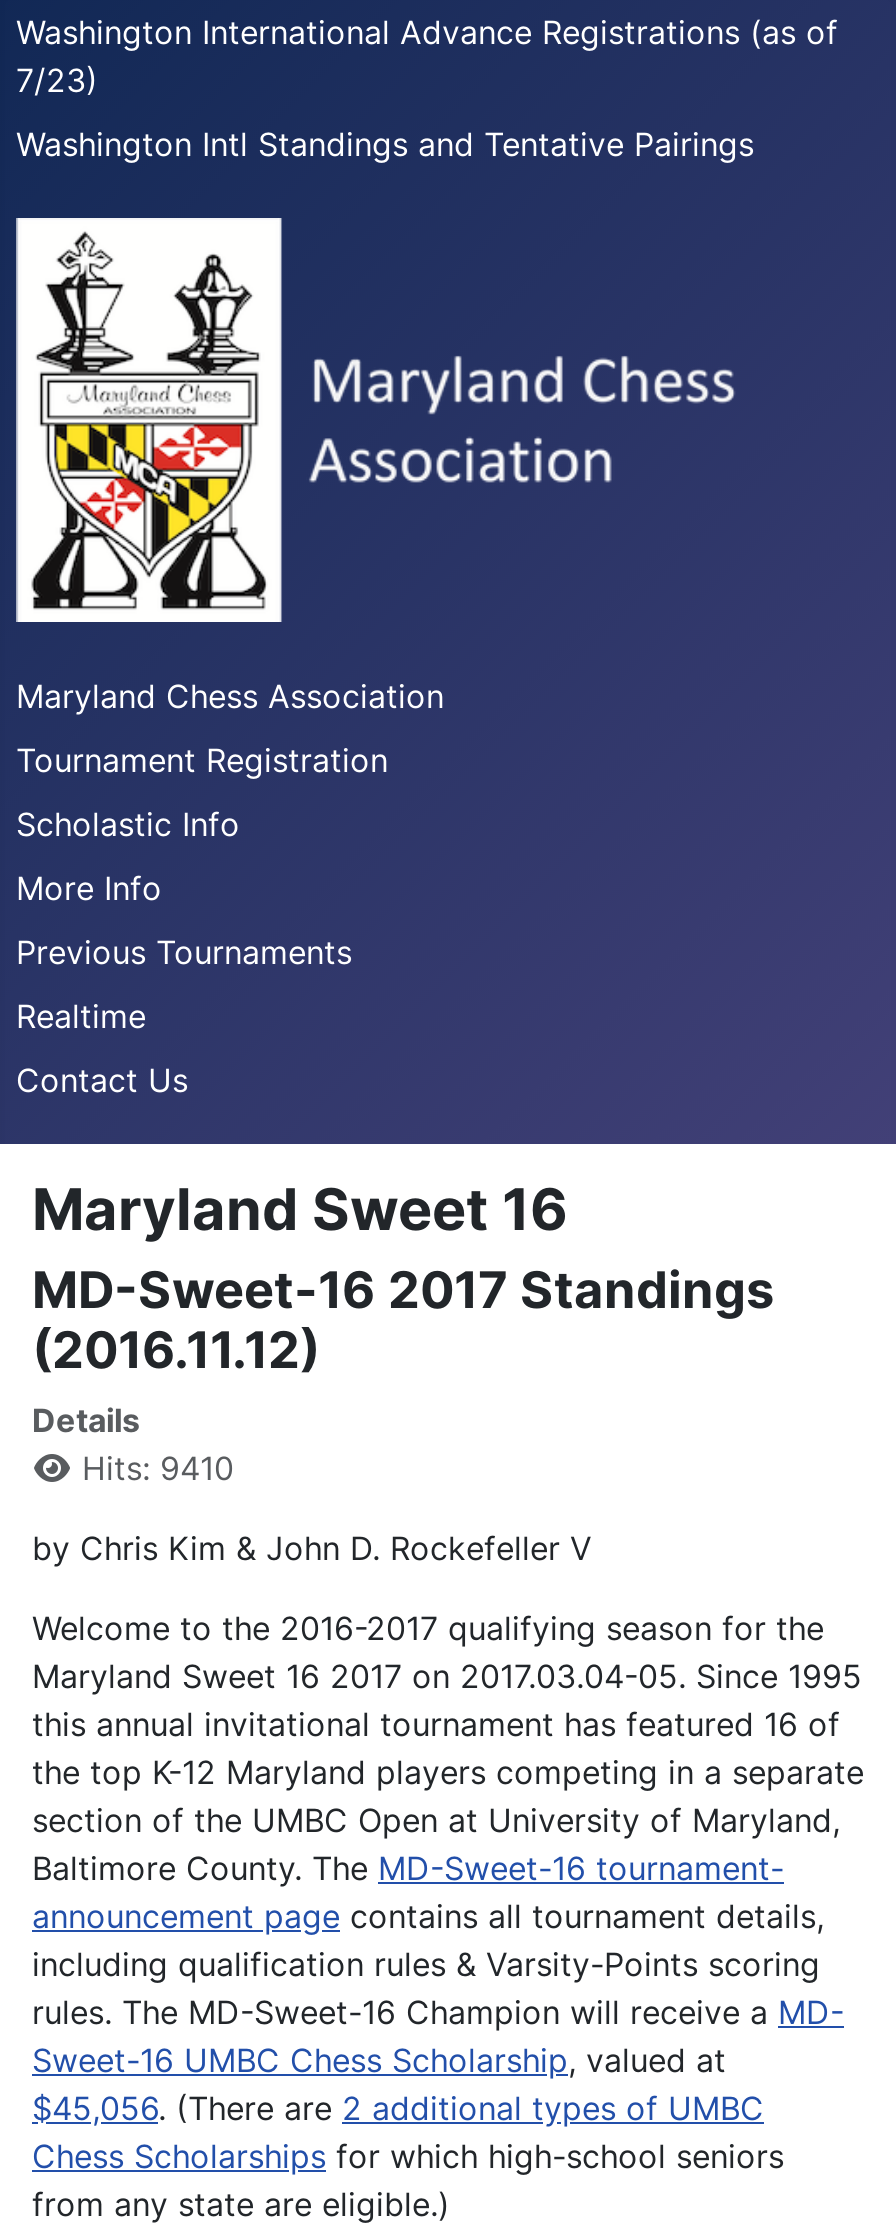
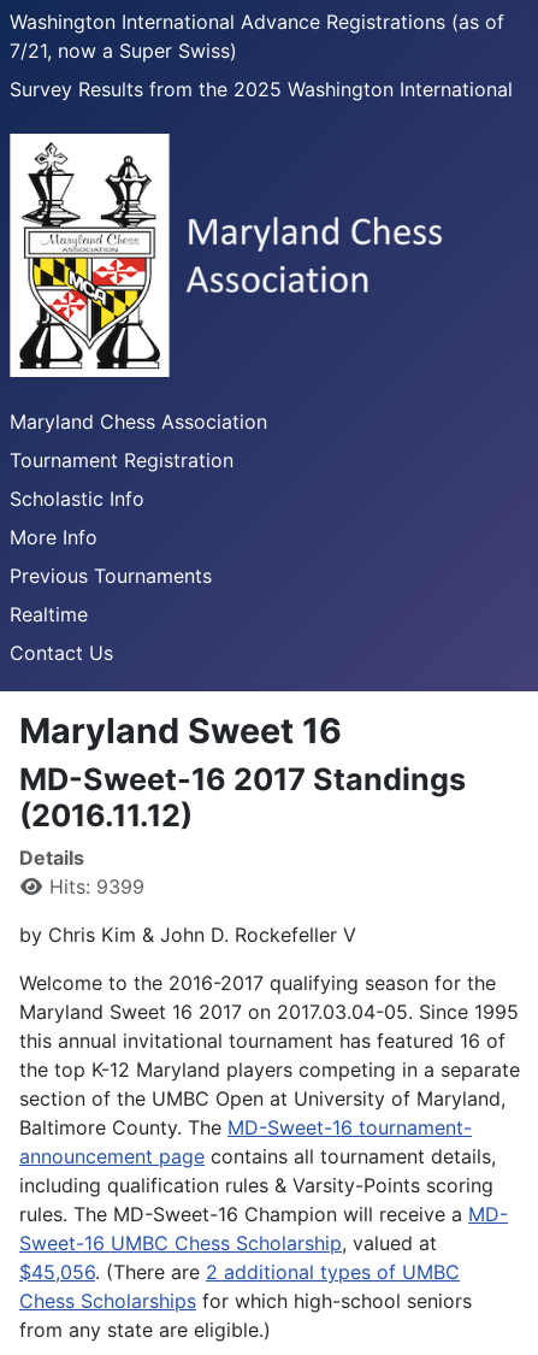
- 7/23)
+ 7/21, now a Super Swiss)

- Washington Intl Standings and Tentative Pairings
+ Survey Results from the 2025 Washington International

- Hits: 9410
+ Hits: 9399
